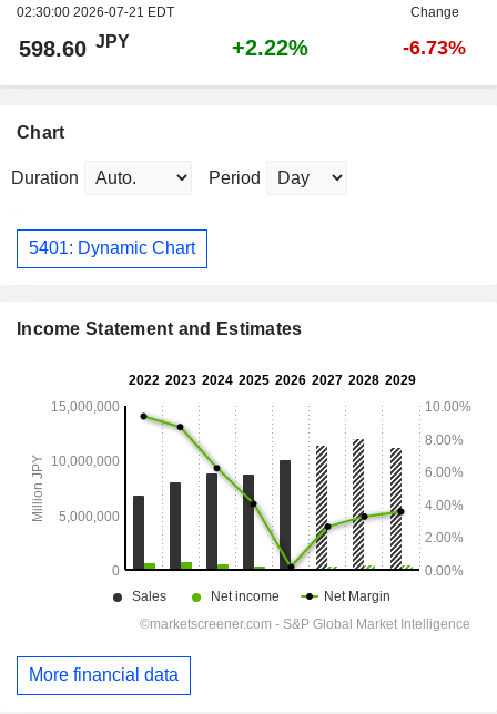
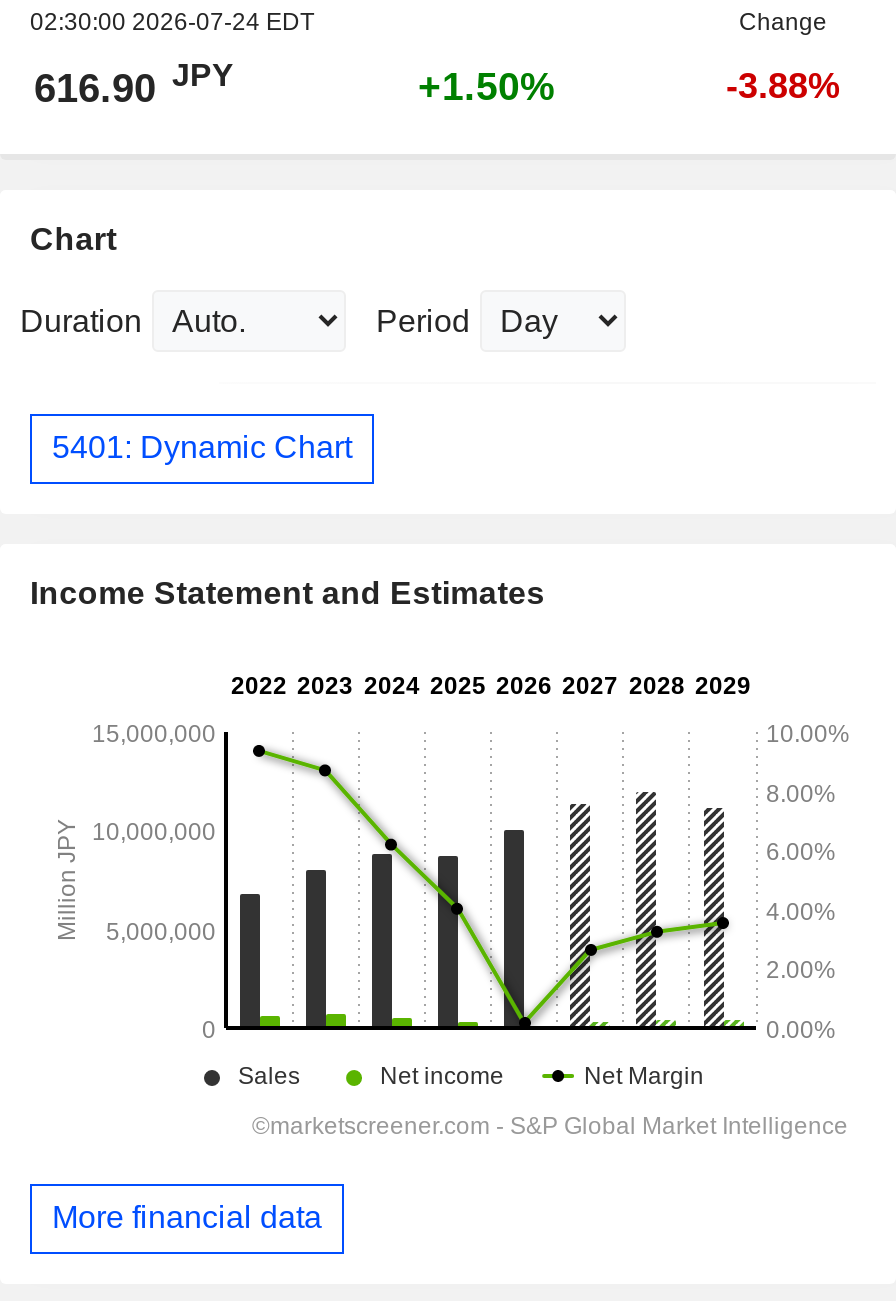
- 02:30:00 2026-07-21 EDT
+ 02:30:00 2026-07-24 EDT

- 598.60 JPY
+ 616.90 JPY

- +2.22%
+ +1.50%

- -6.73%
+ -3.88%
